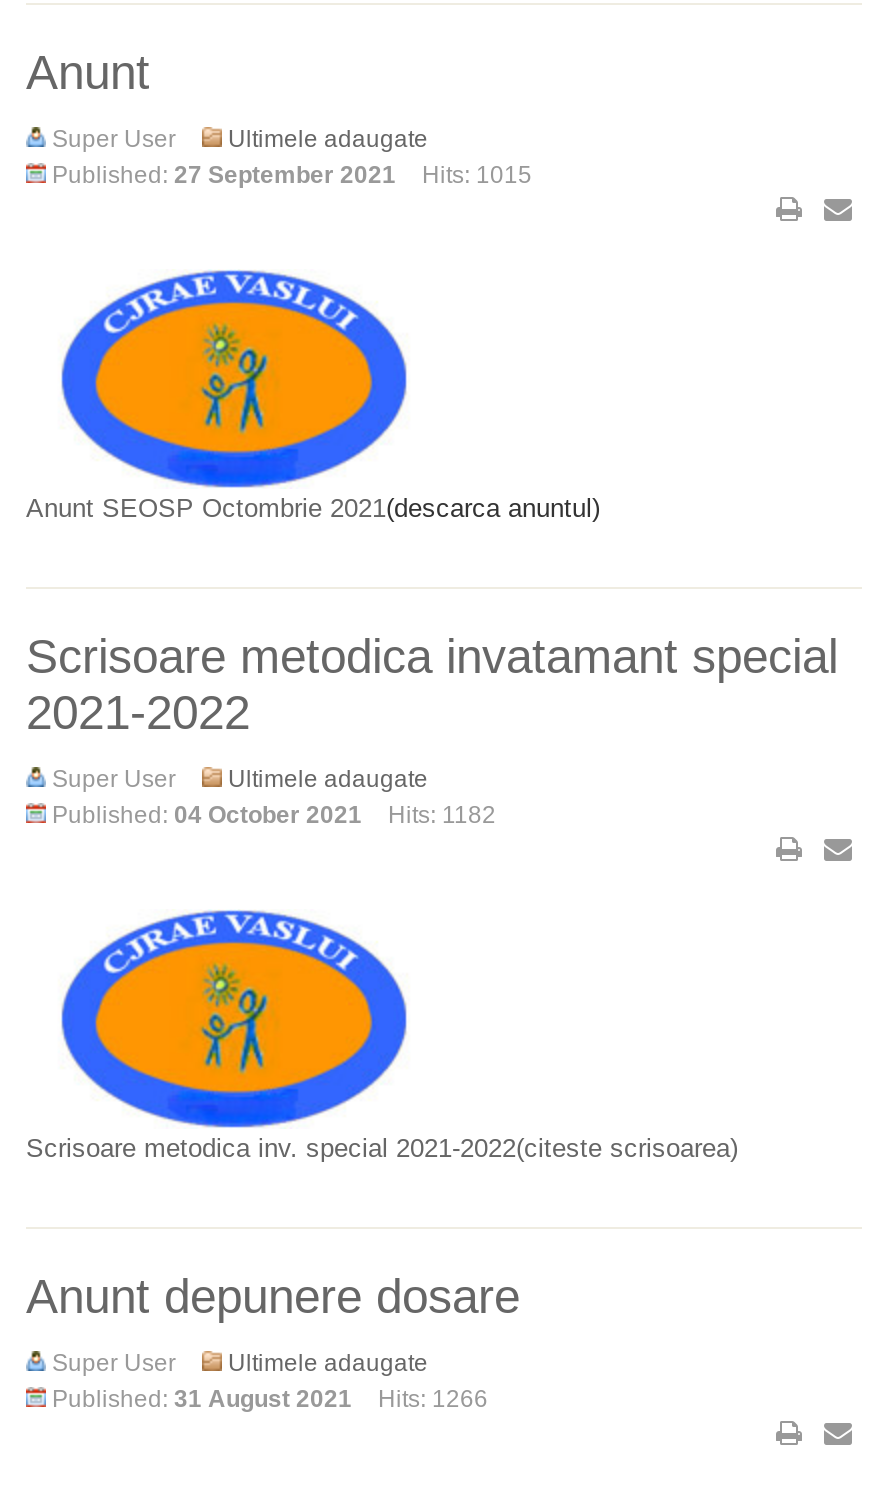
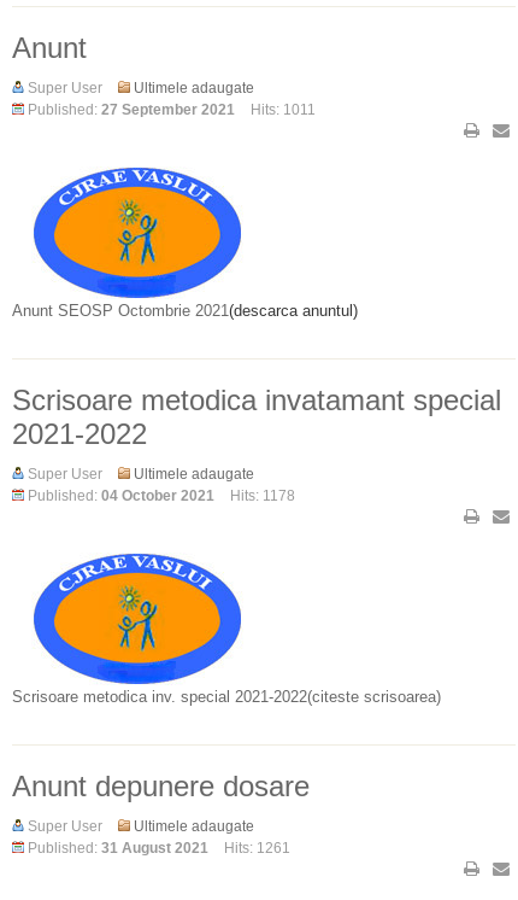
- Published: 27 September 2021 Hits: 1015
+ Published: 27 September 2021 Hits: 1011

- Published: 04 October 2021 Hits: 1182
+ Published: 04 October 2021 Hits: 1178

- Published: 31 August 2021 Hits: 1266
+ Published: 31 August 2021 Hits: 1261
